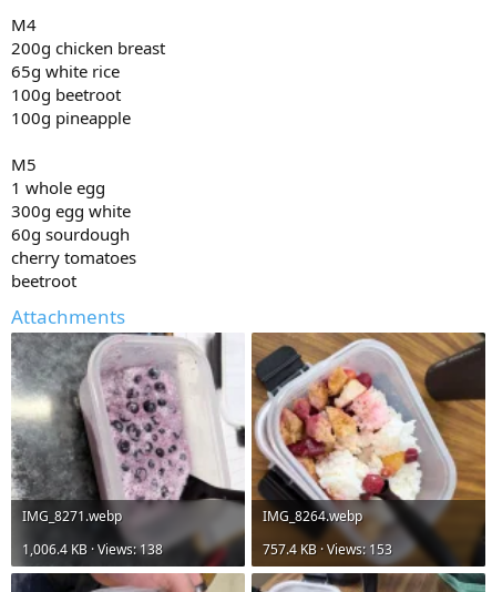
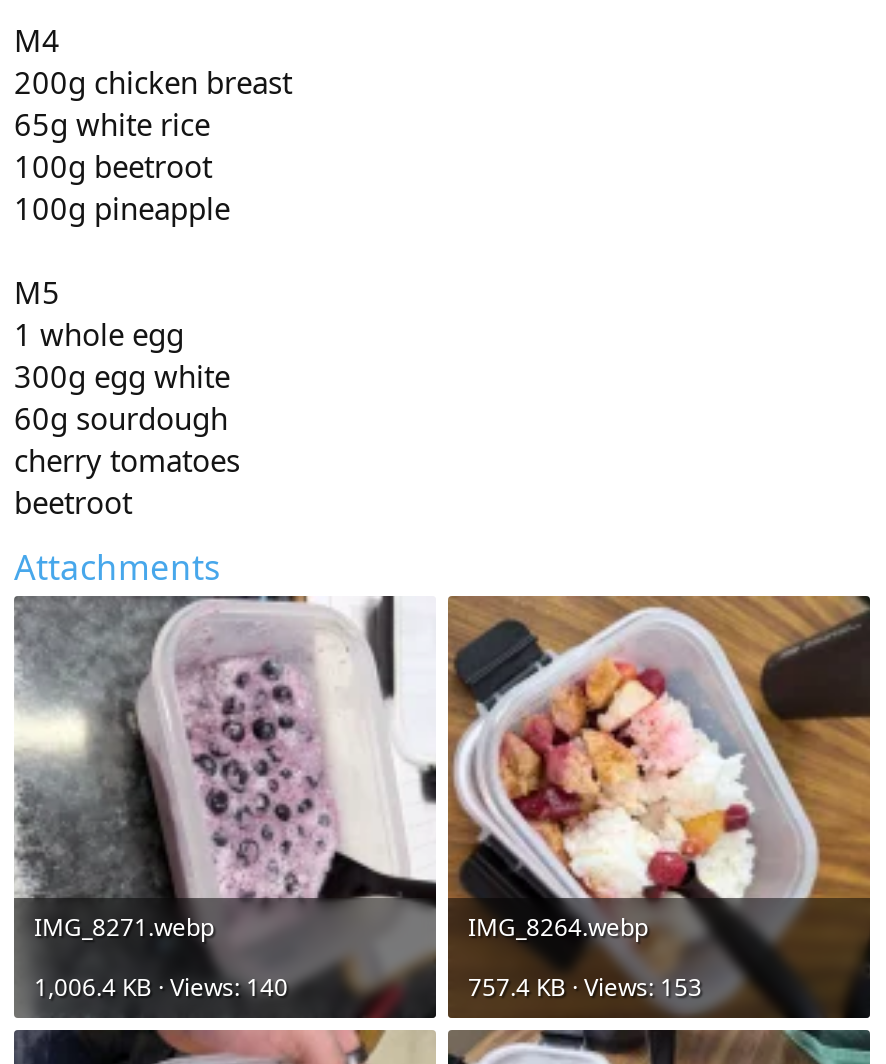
- 1,006.4 KB · Views: 138
+ 1,006.4 KB · Views: 140
